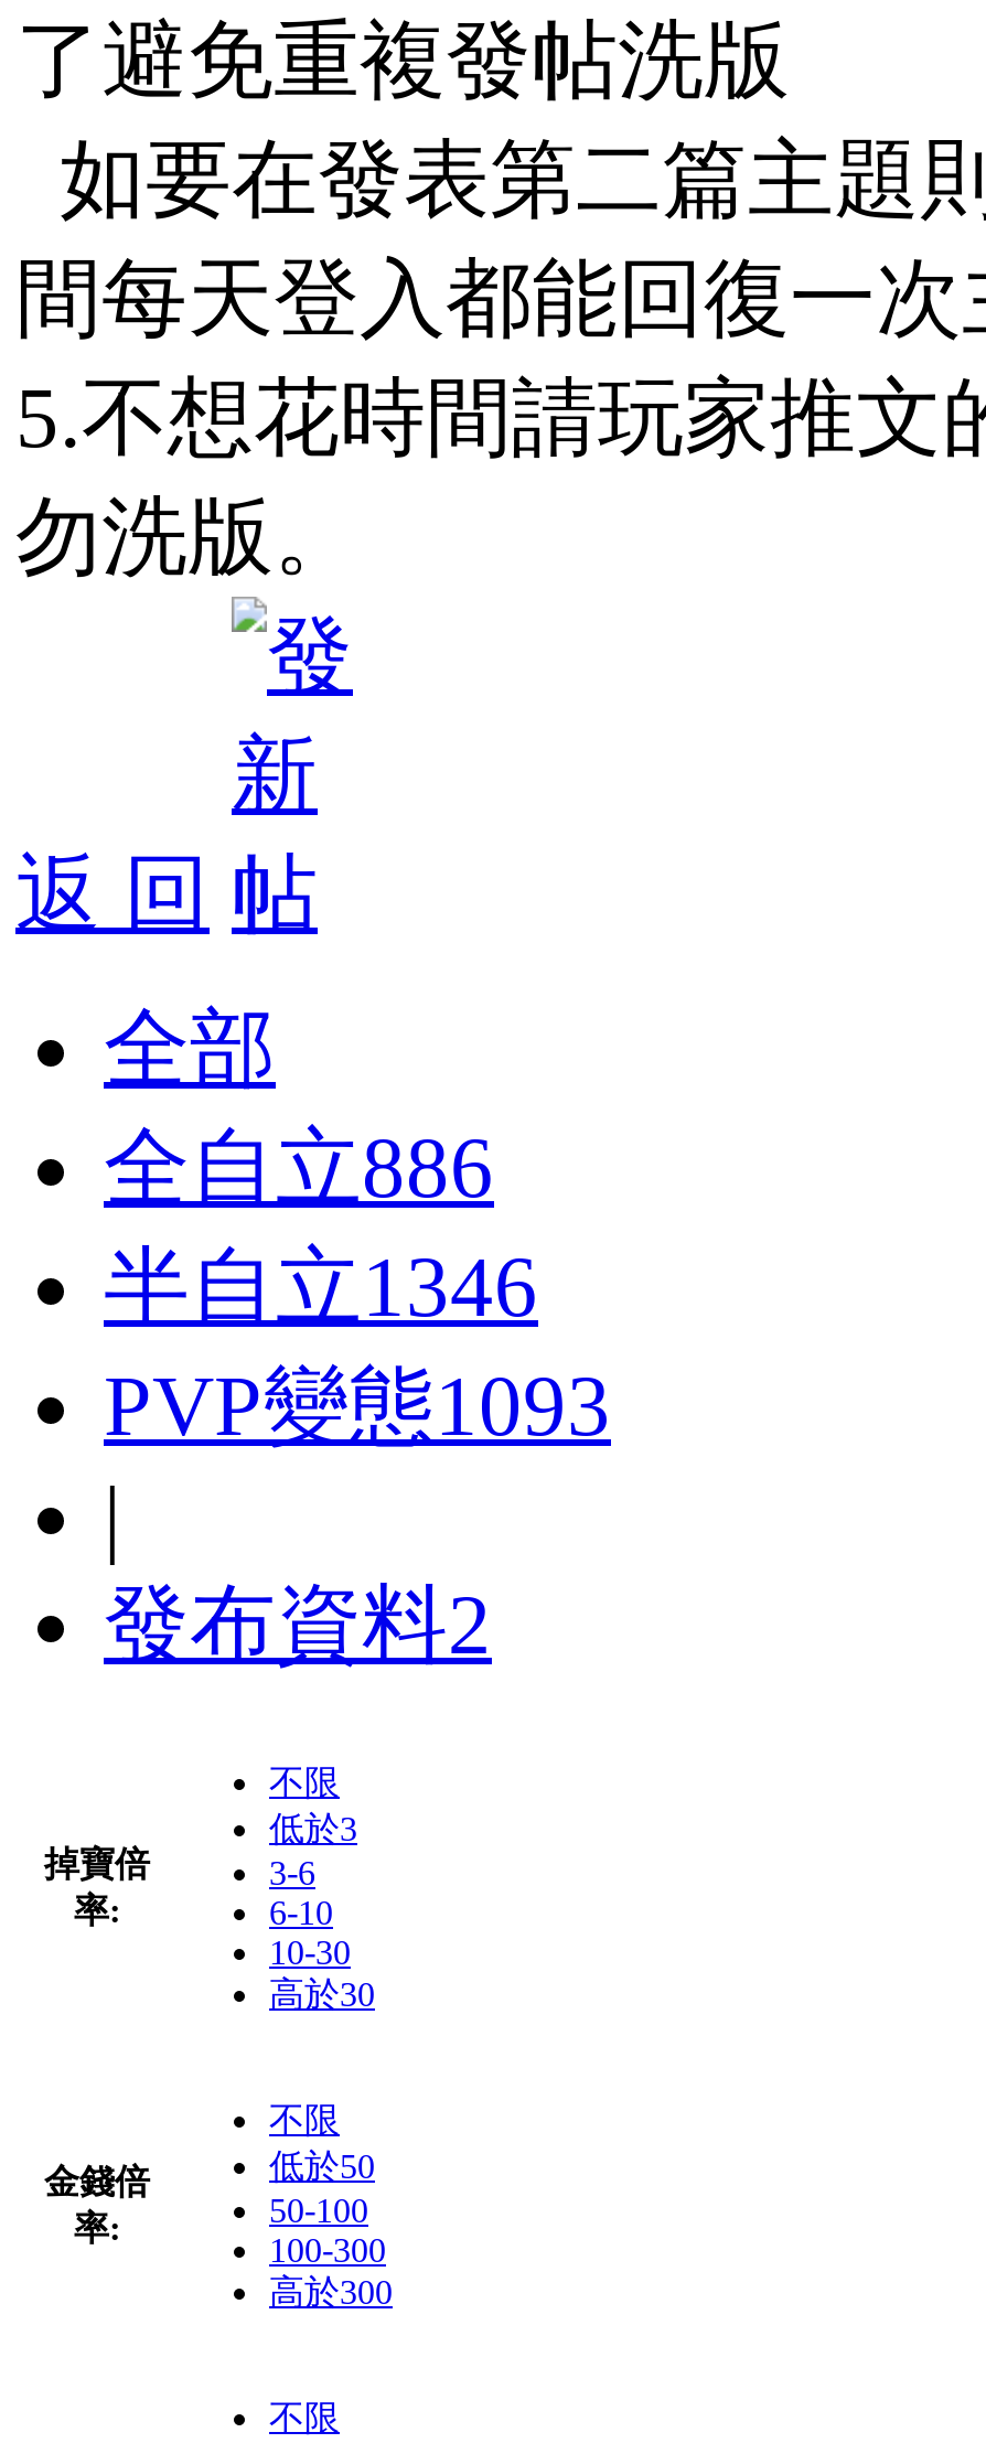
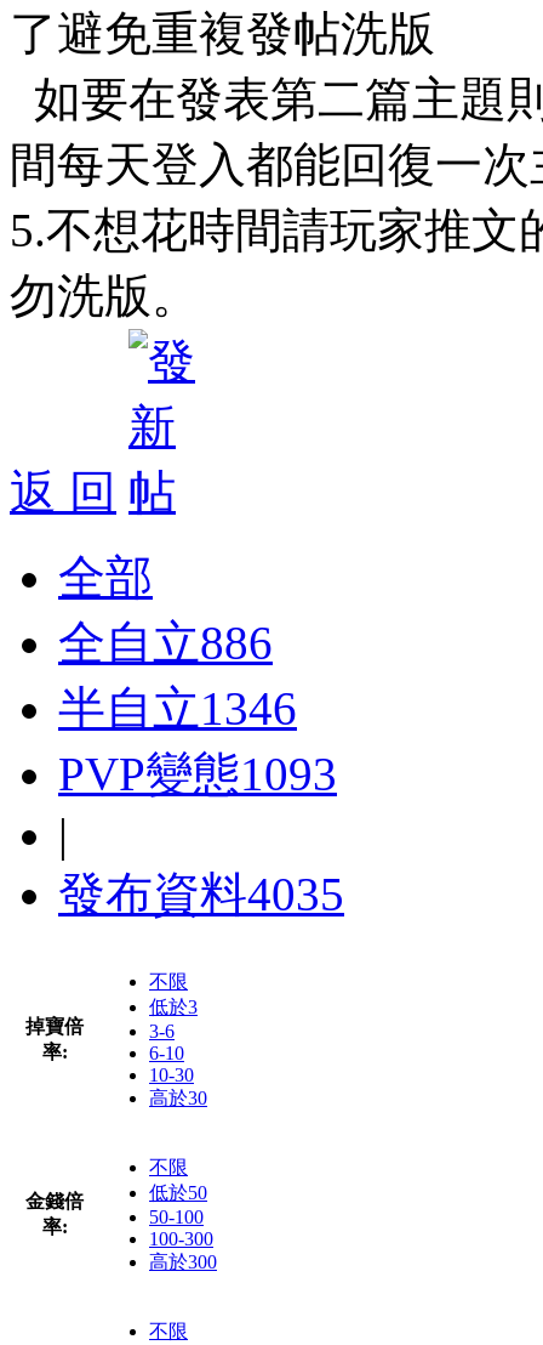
- 發布資料2
+ 發布資料4035
